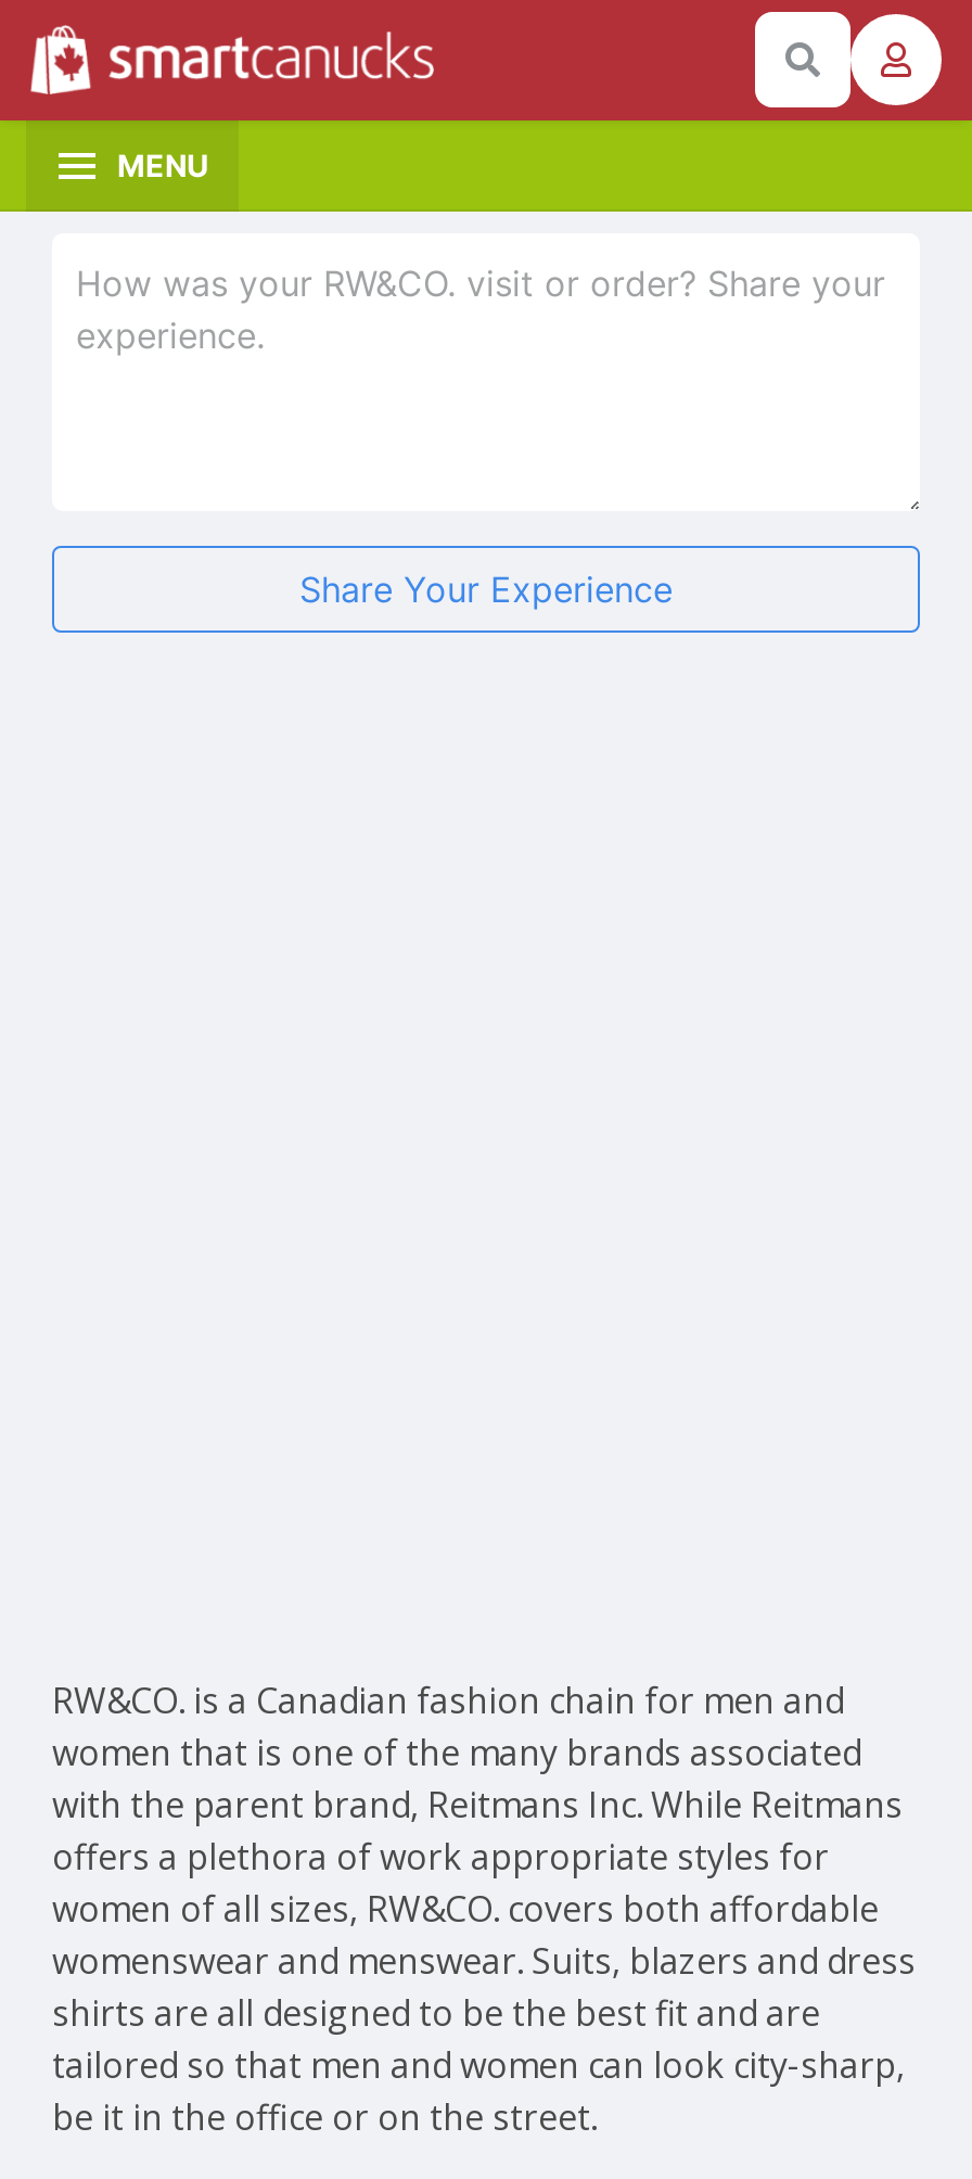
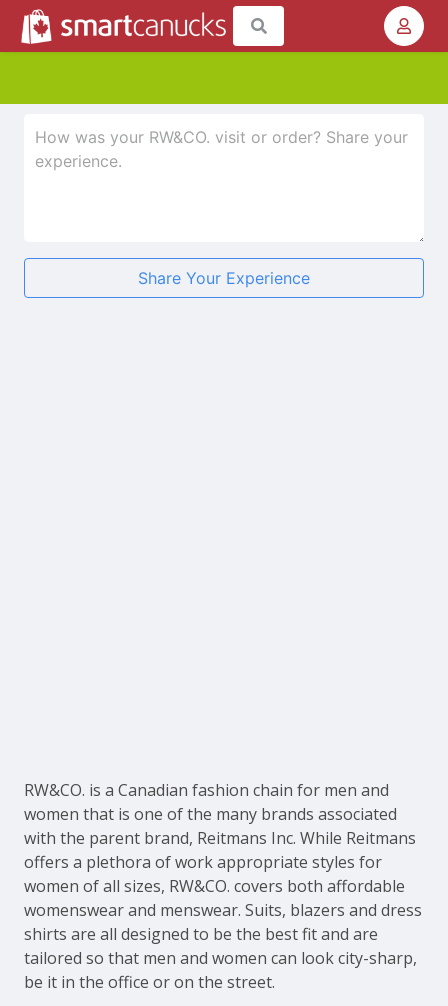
- [image]
+ [image]

- MENU
